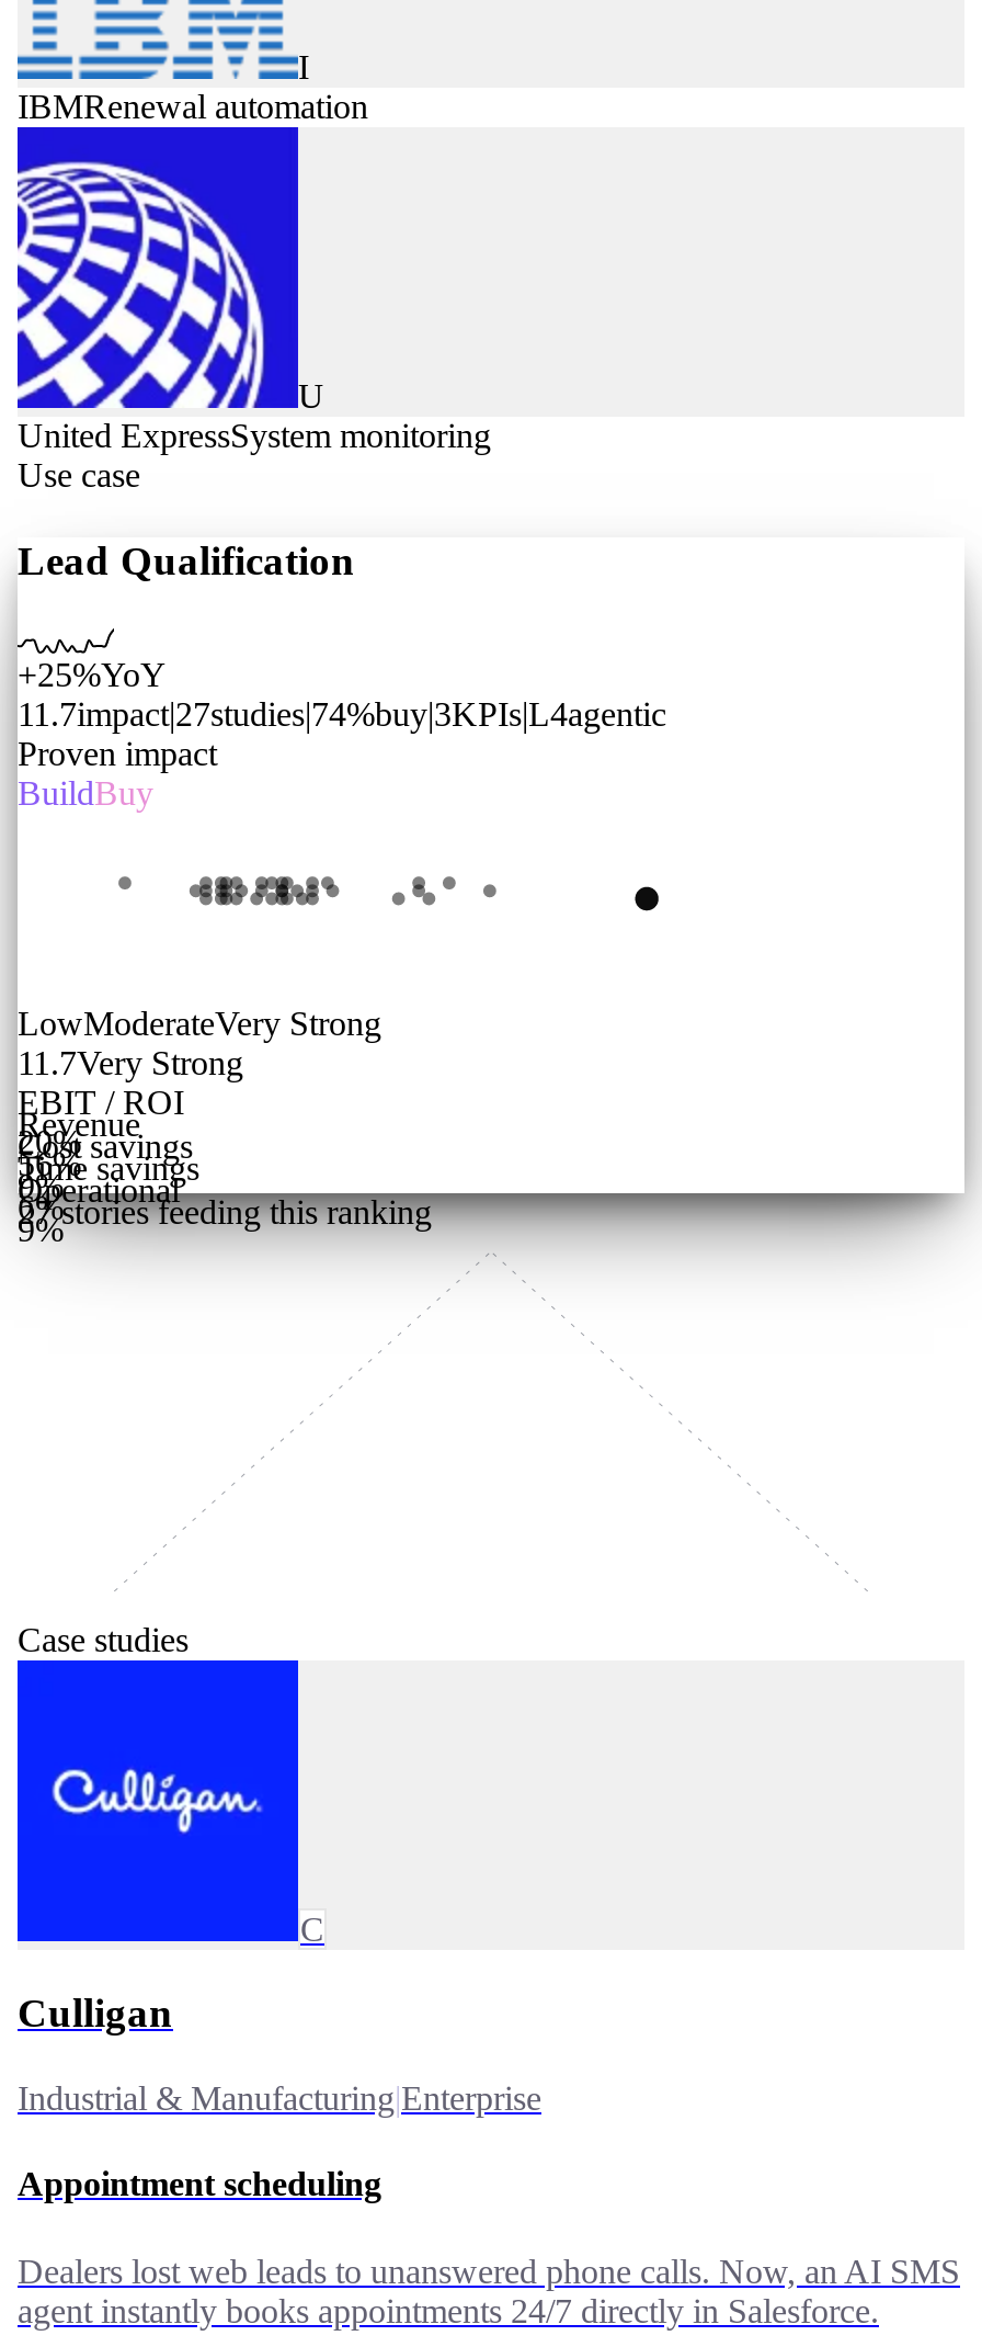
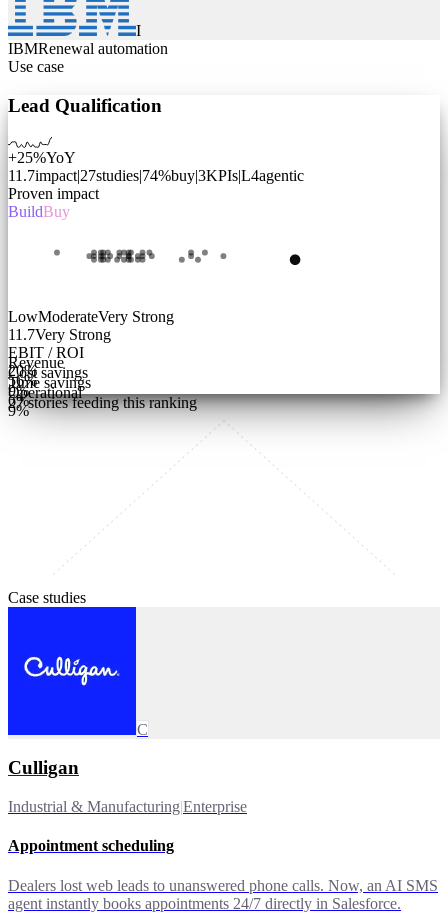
- [image]
- U
- United ExpressSystem monitoring
